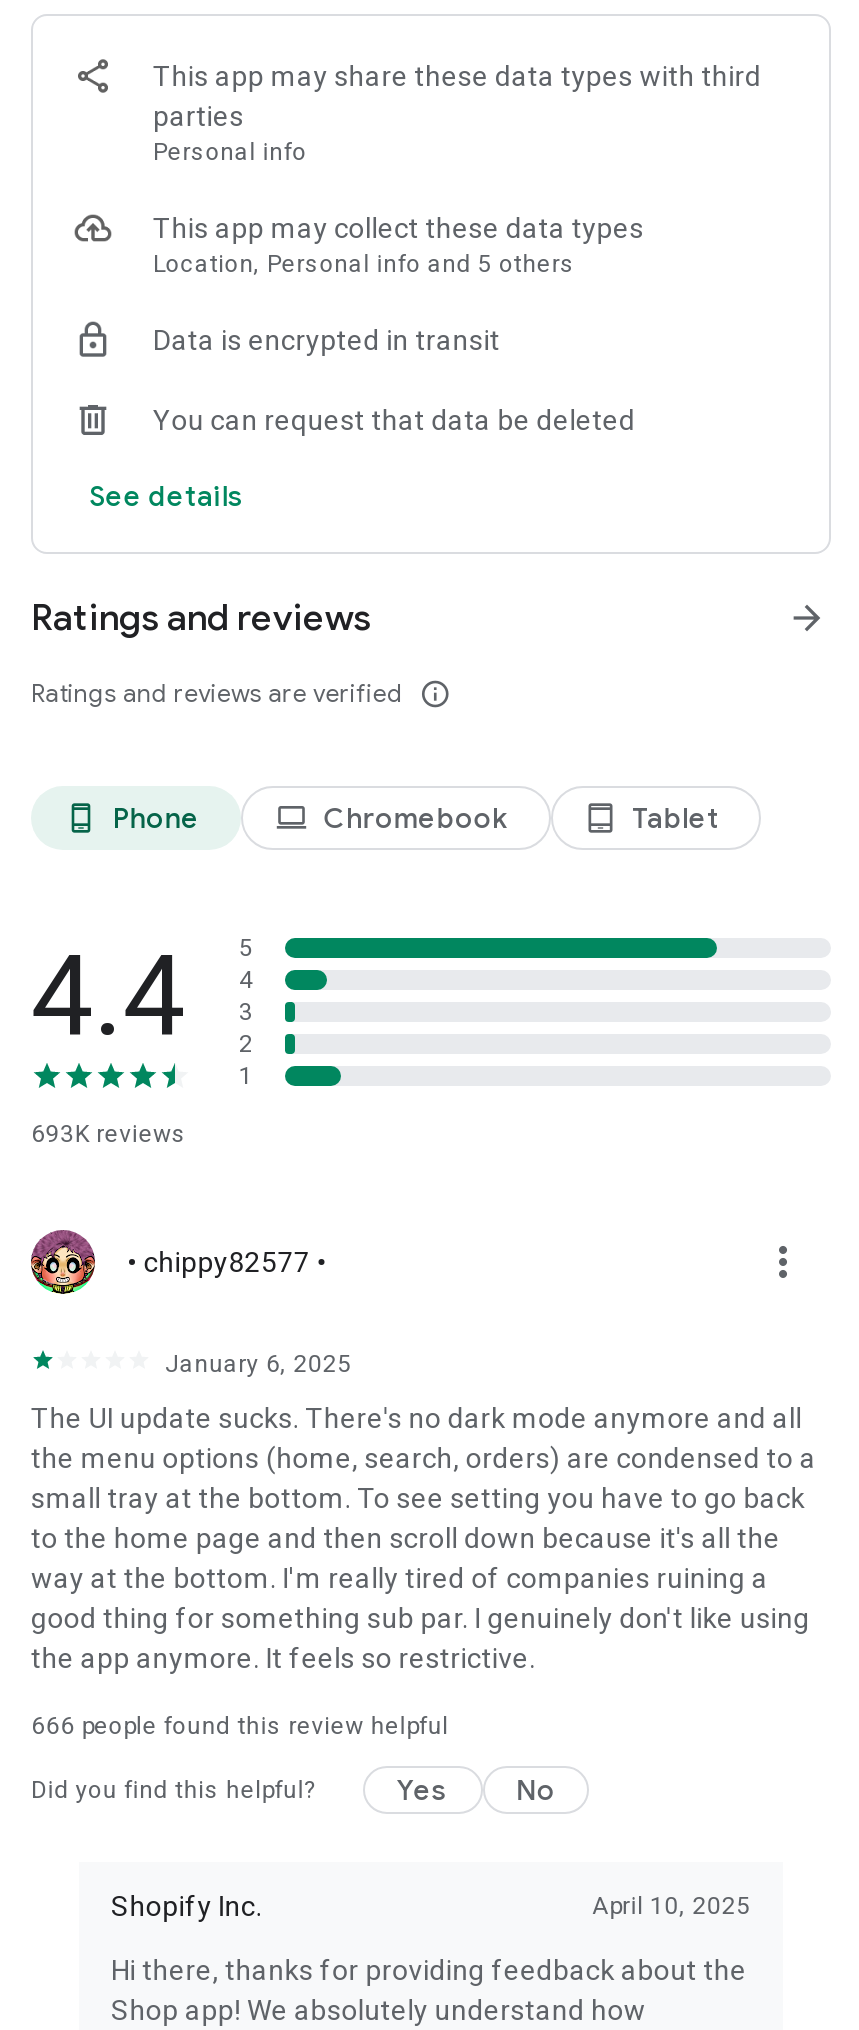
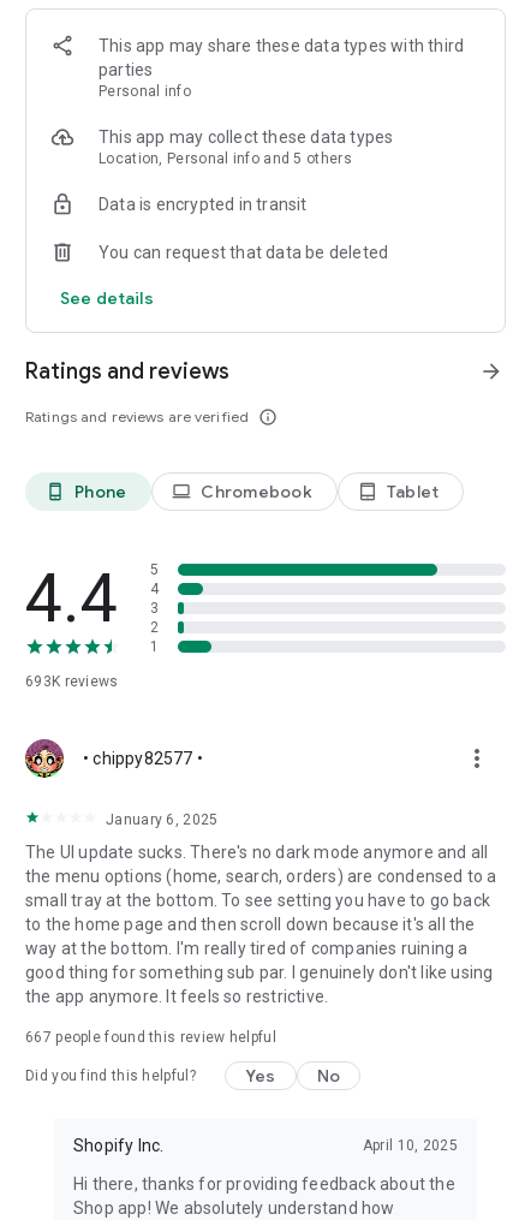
- 666 people found this review helpful
+ 667 people found this review helpful
